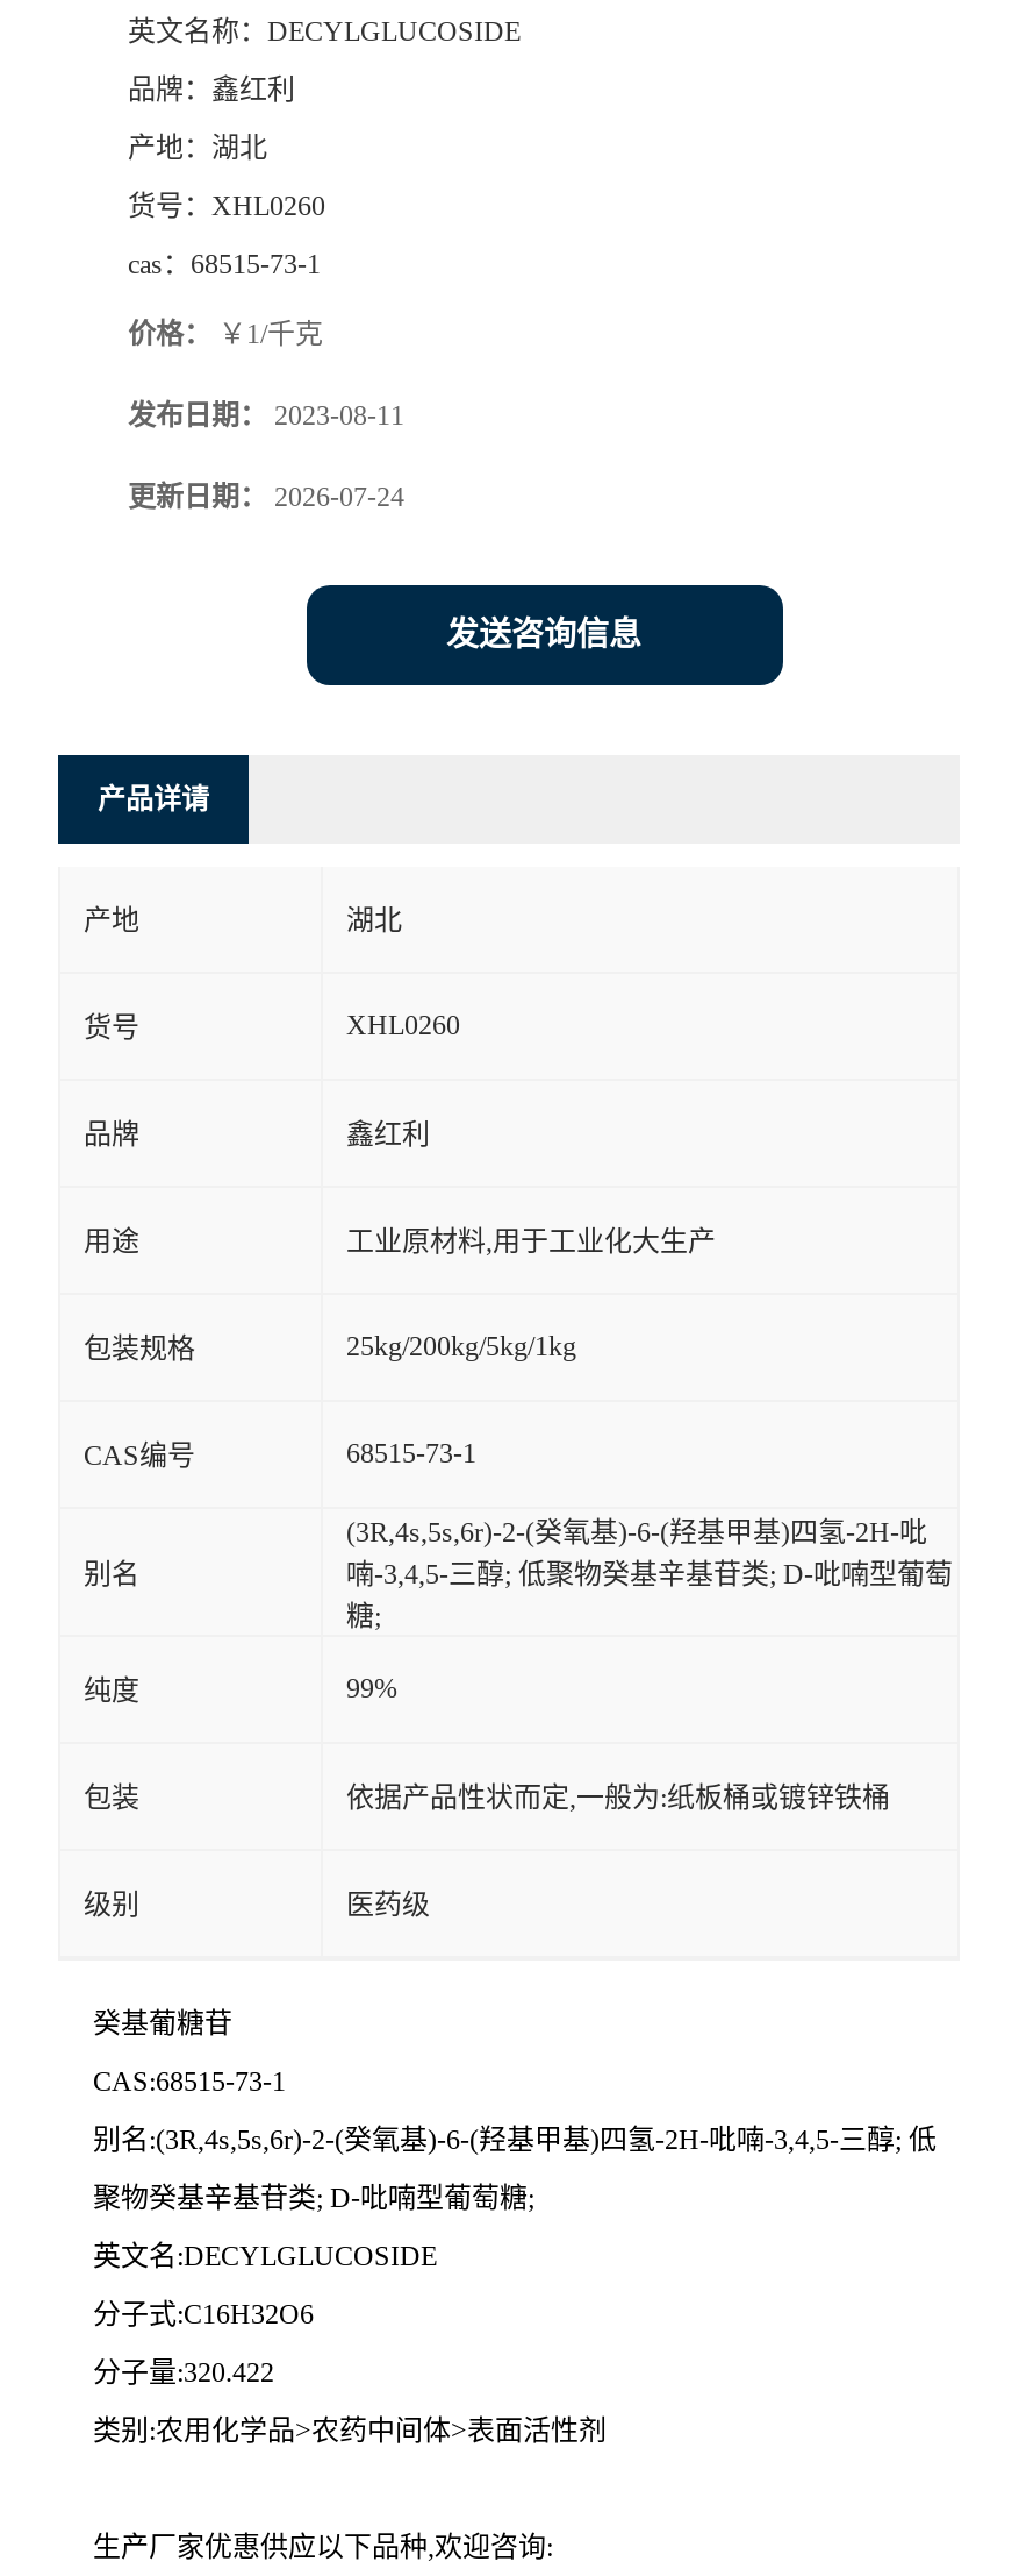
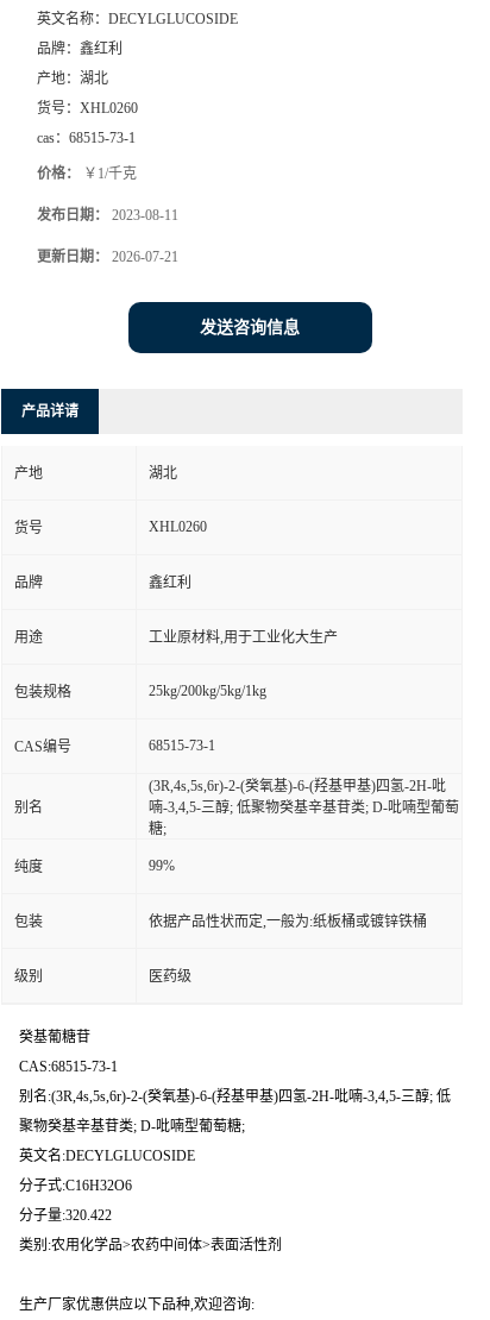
- 更新日期：2026-07-24
+ 更新日期：2026-07-21
